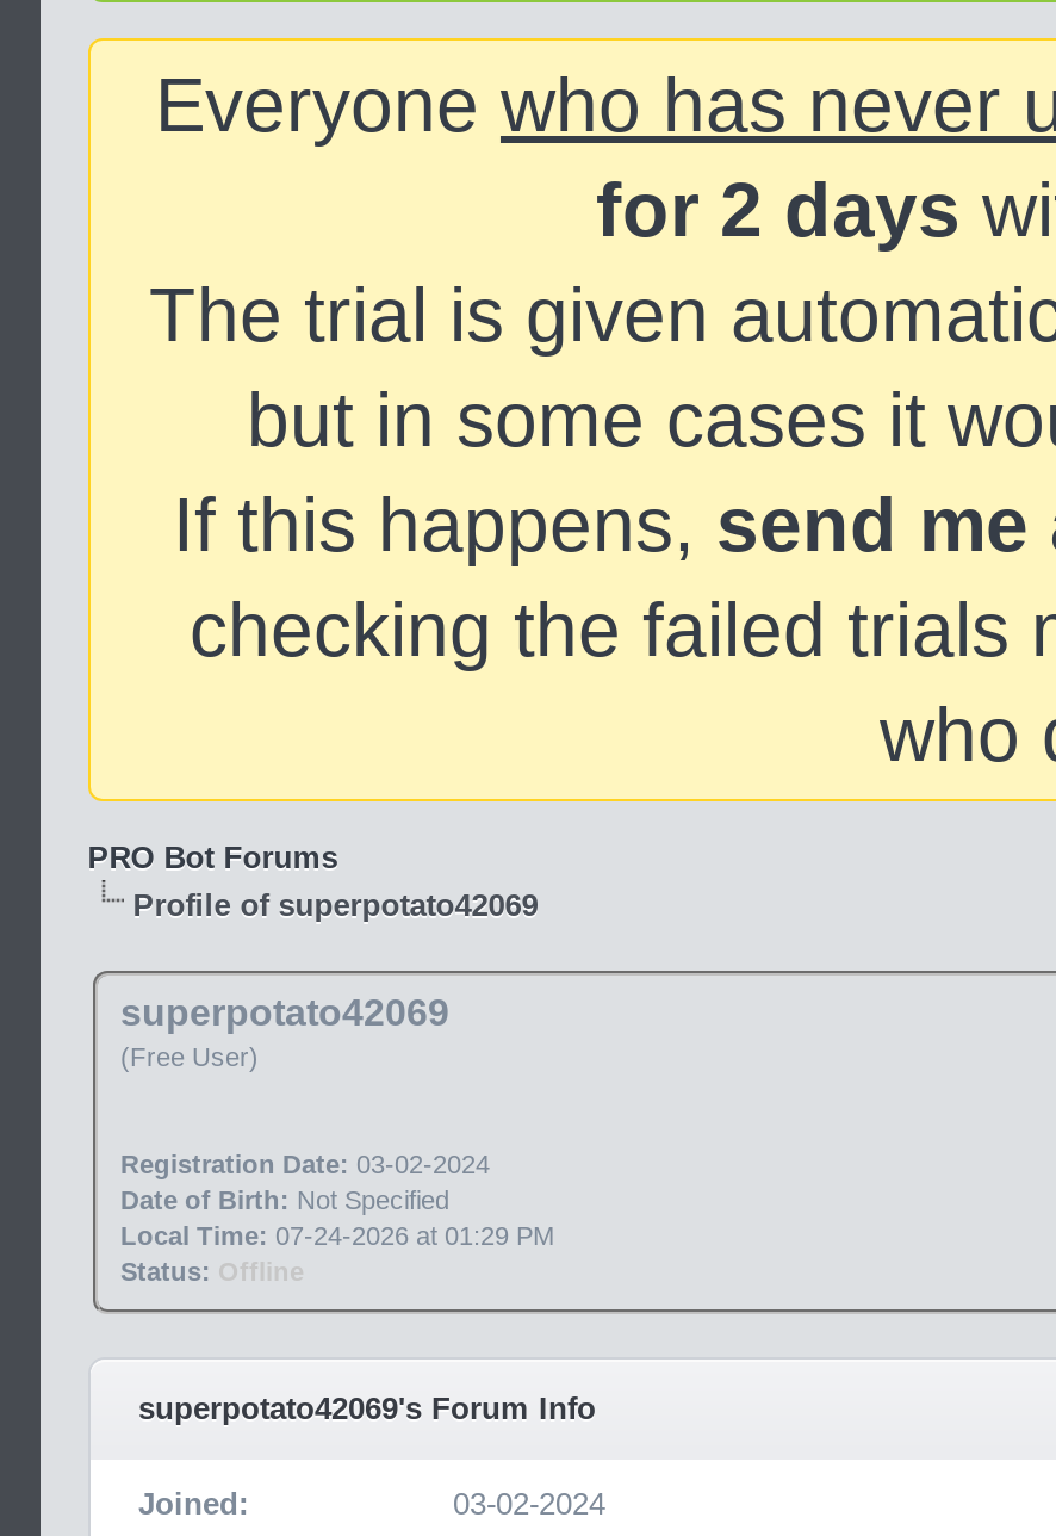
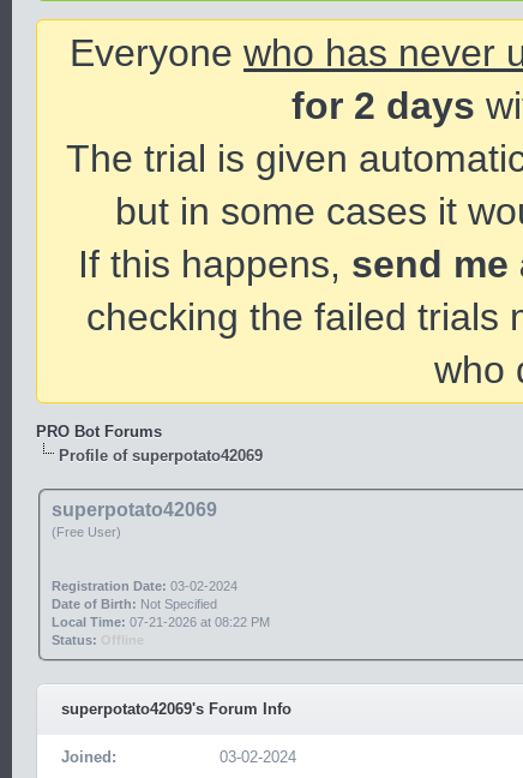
- Local Time: 07-24-2026 at 01:29 PM
+ Local Time: 07-21-2026 at 08:22 PM
